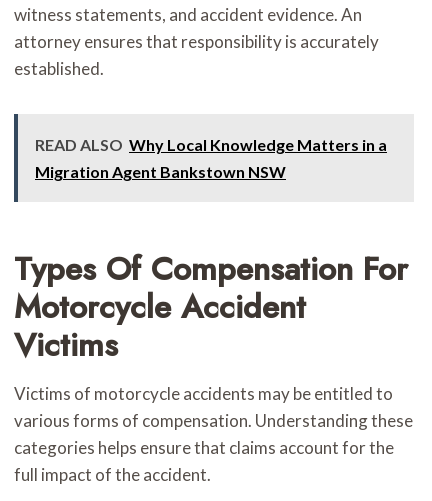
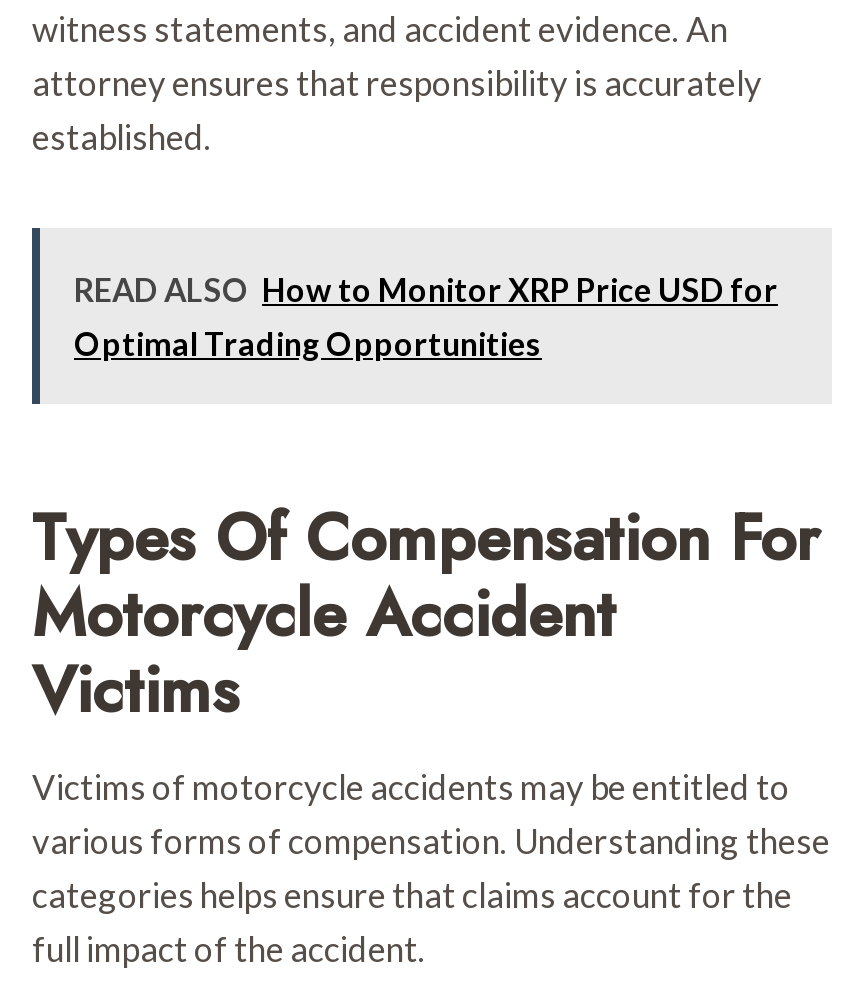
- READ ALSO Why Local Knowledge Matters in a
- Migration Agent Bankstown NSW
+ READ ALSO How to Monitor XRP Price USD for
+ Optimal Trading Opportunities
